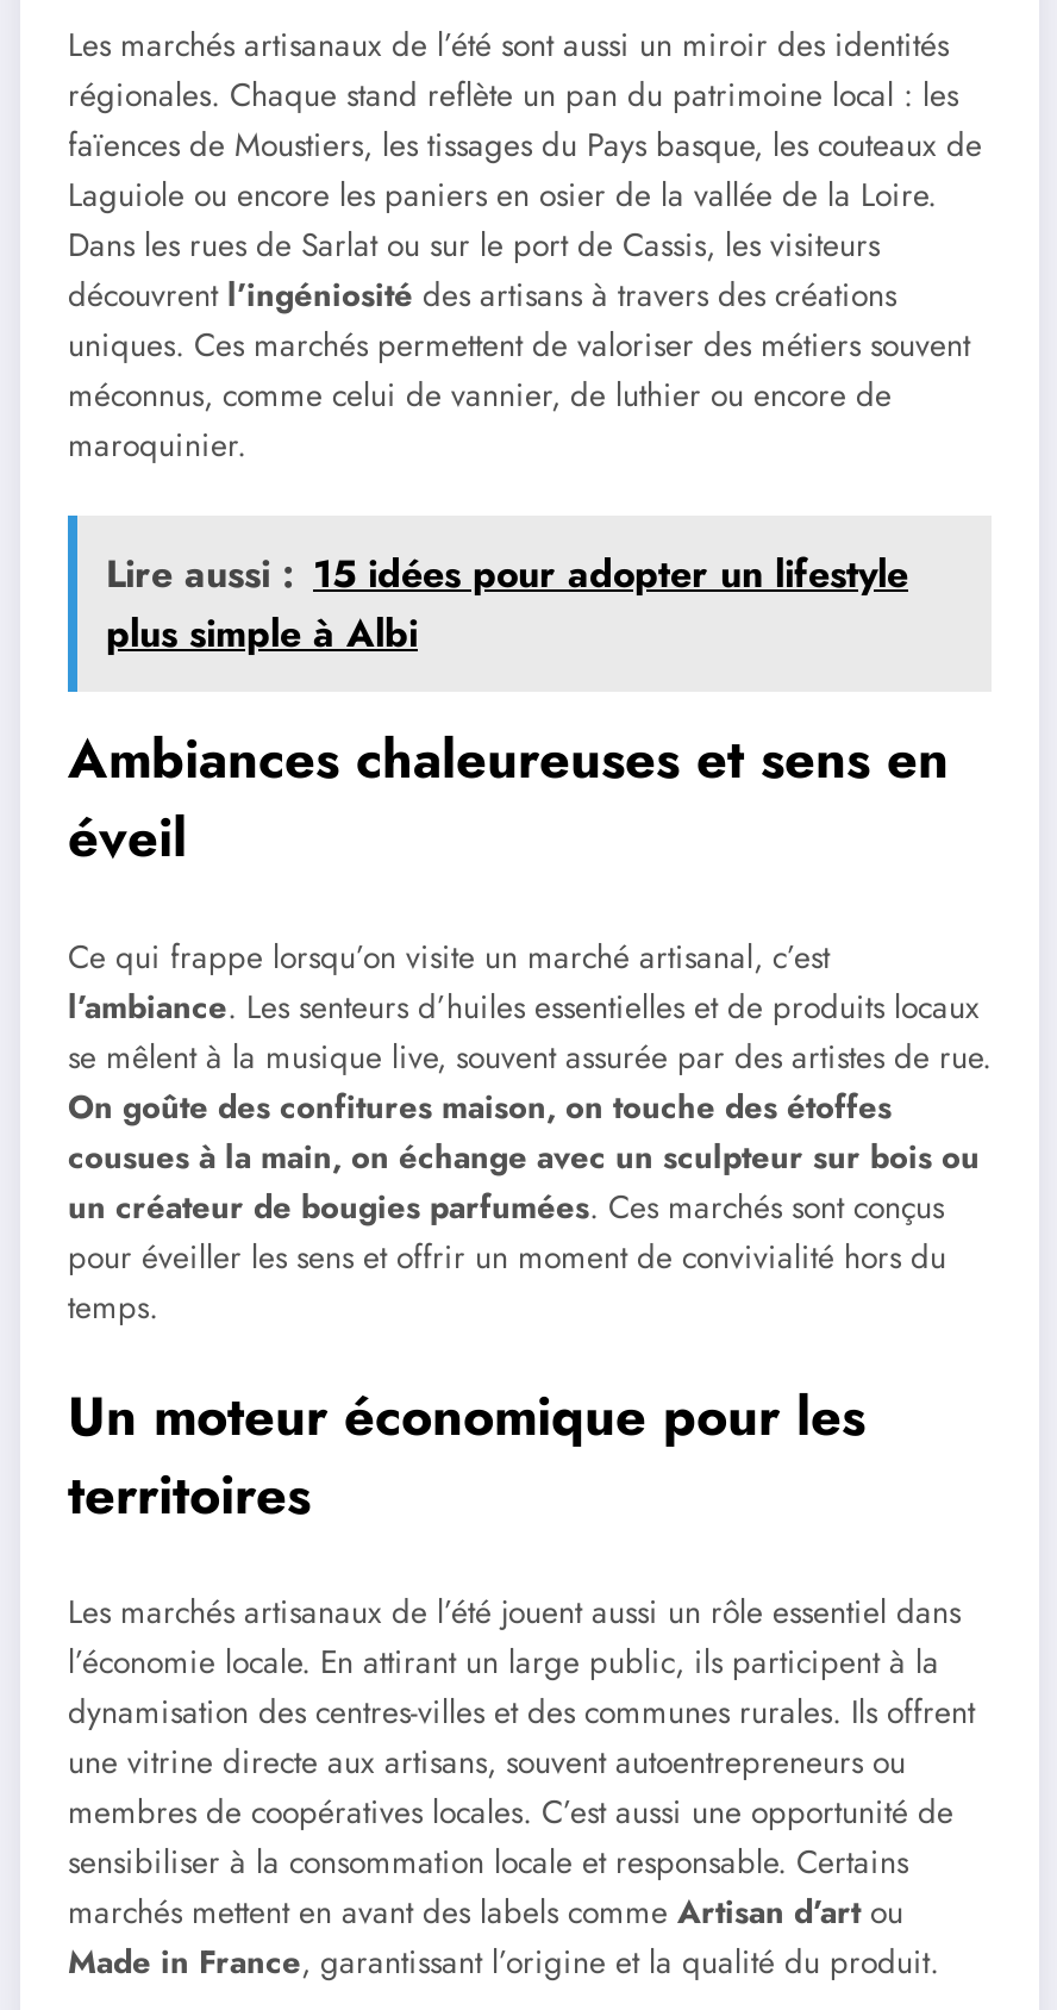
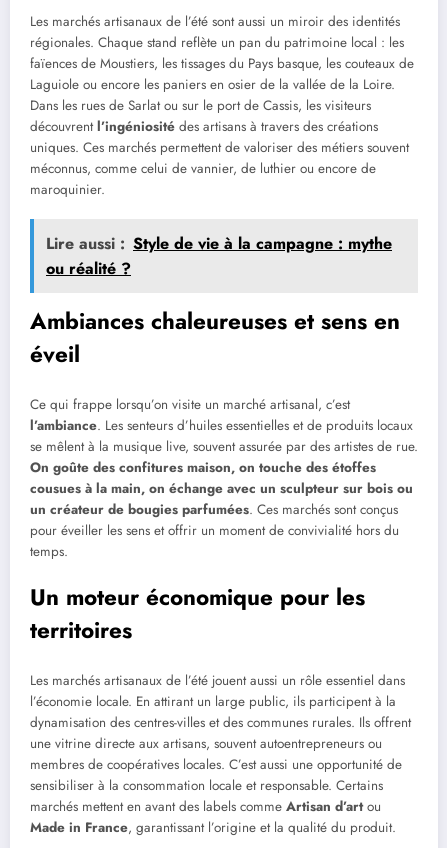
- Lire aussi : 15 idées pour adopter un lifestyle
- plus simple à Albi
+ Lire aussi : Style de vie à la campagne : mythe
+ ou réalité ?
